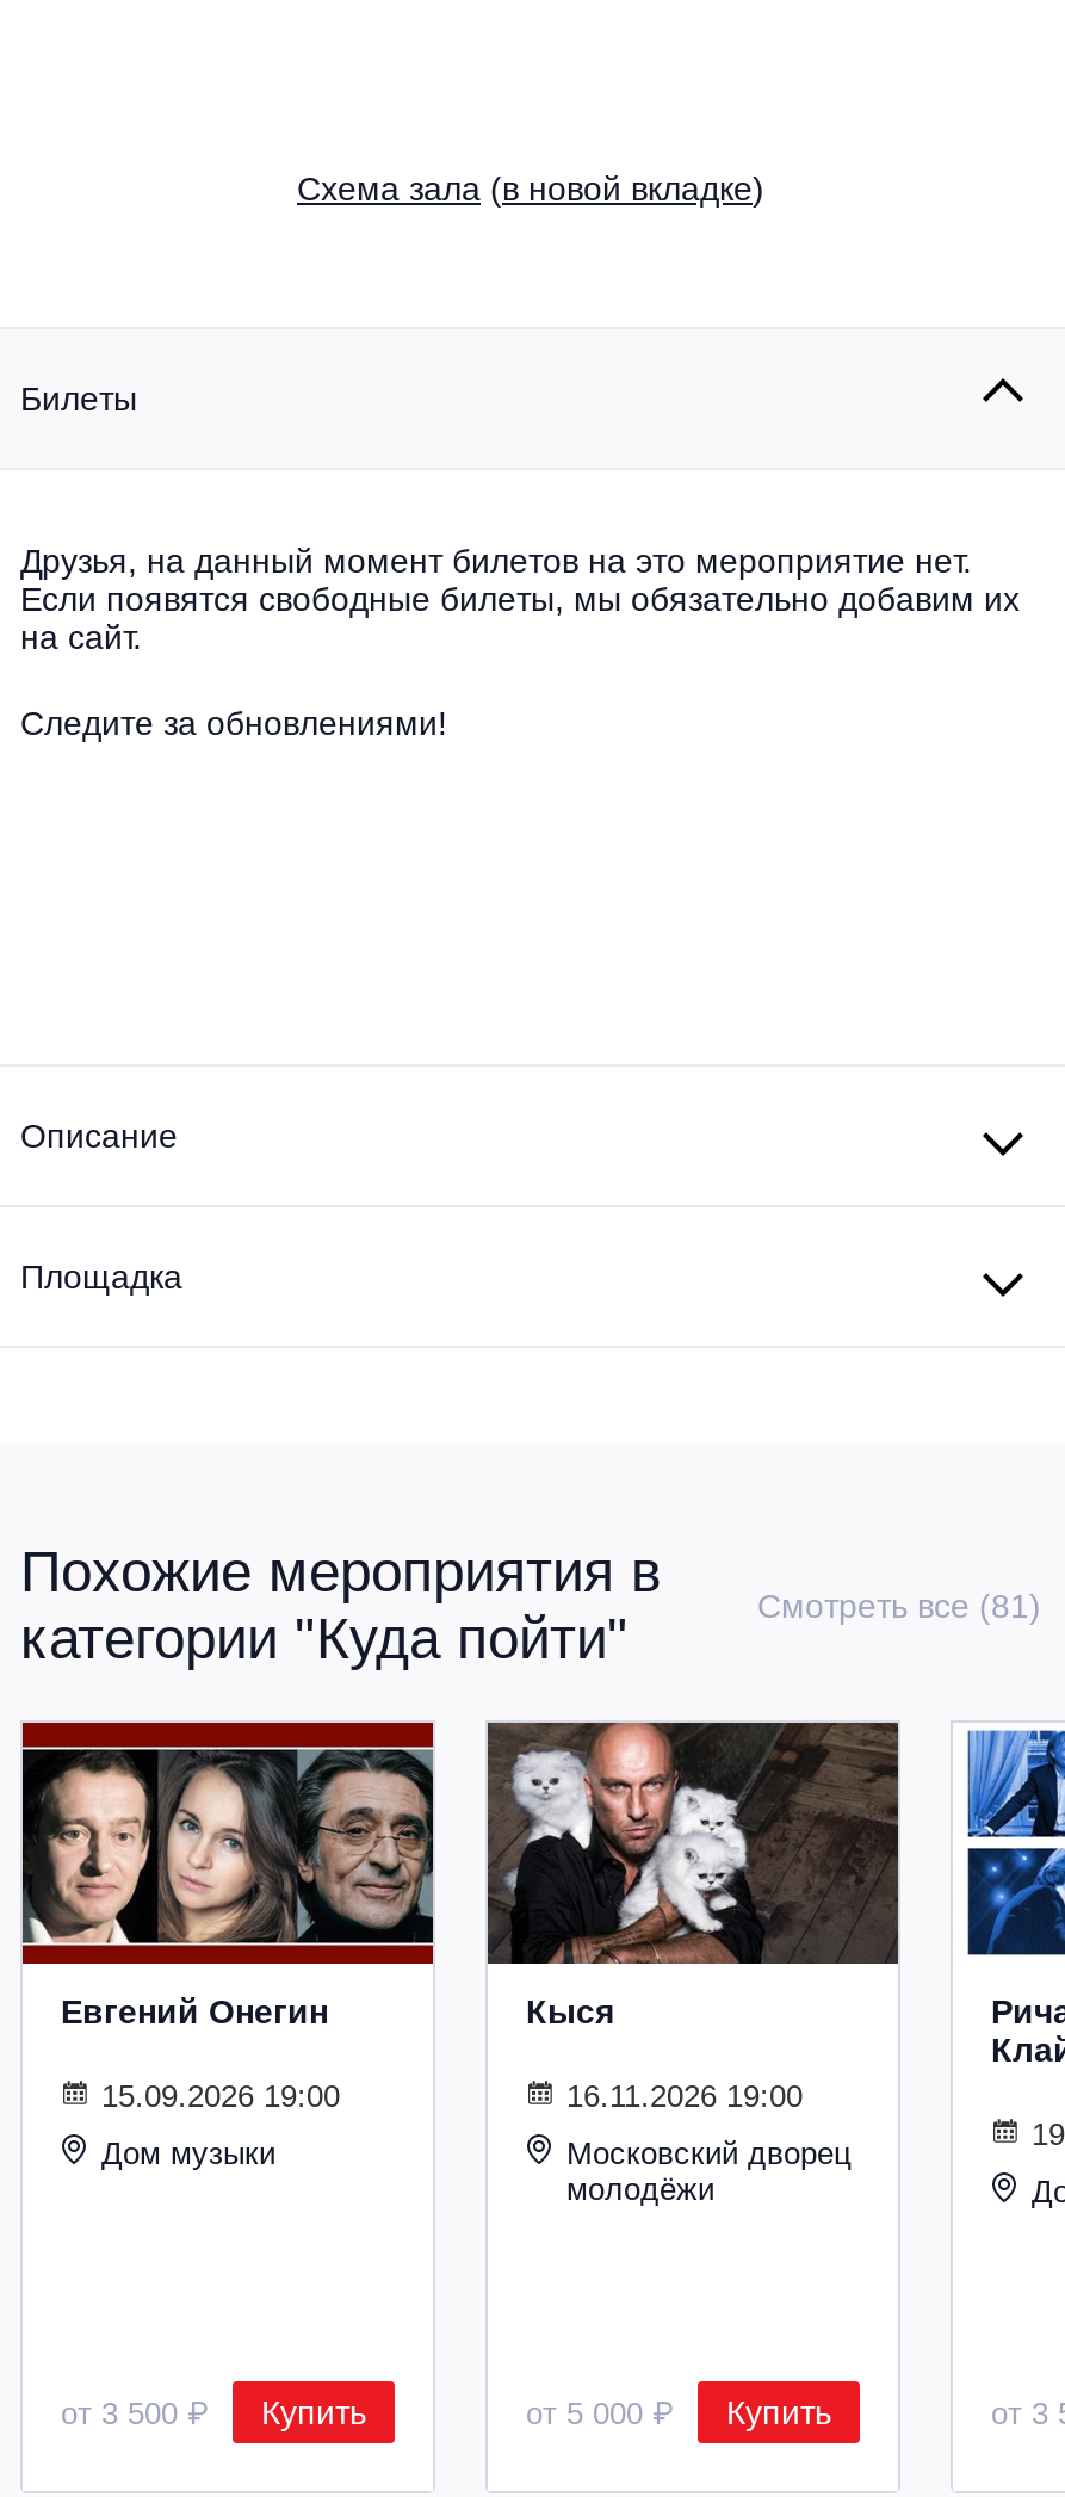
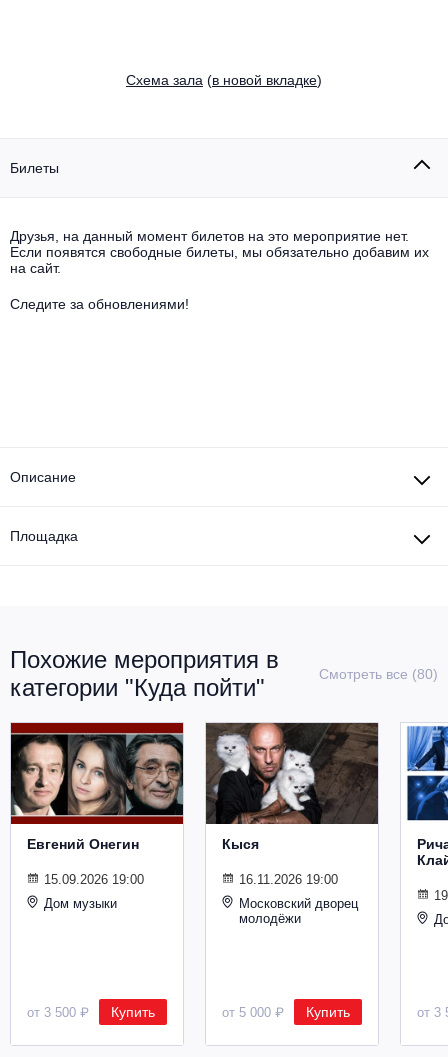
- Смотреть все (81)
+ Смотреть все (80)
